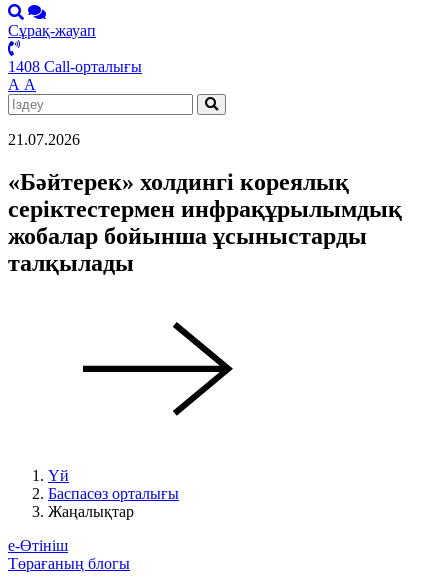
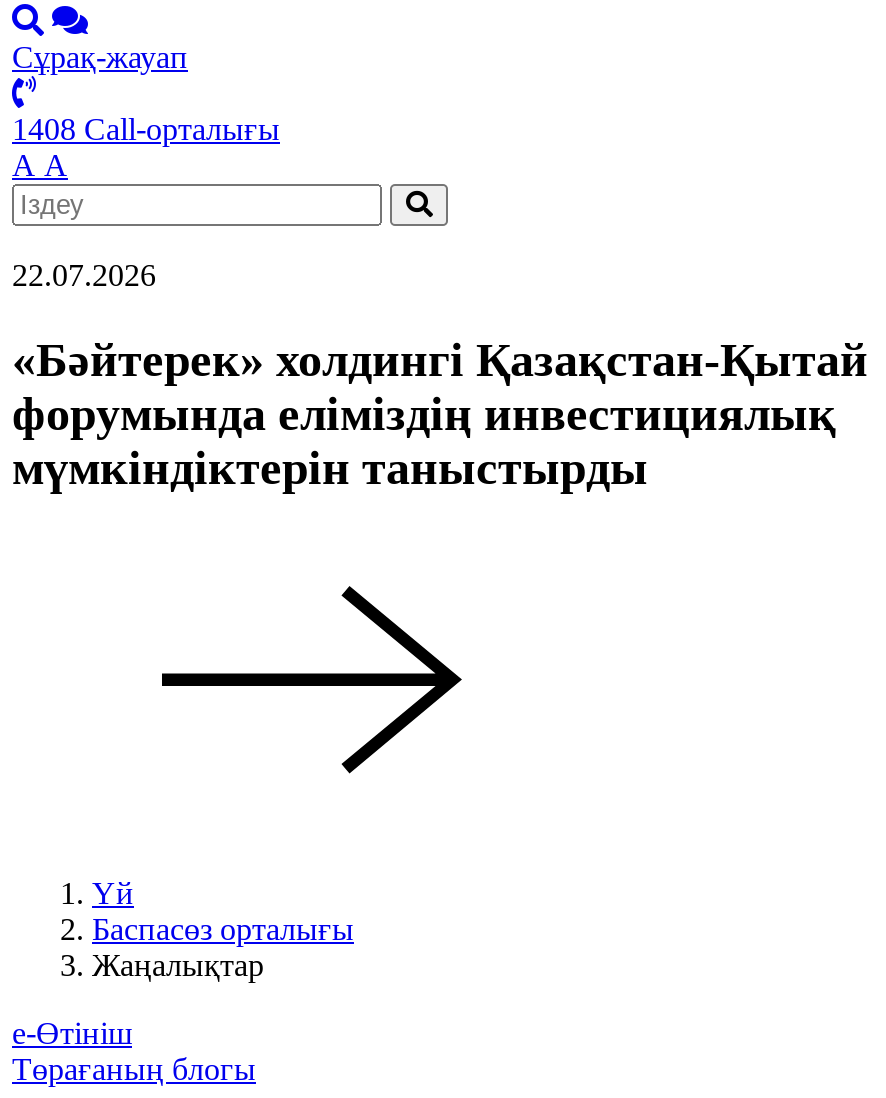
- 21.07.2026
+ 22.07.2026

- «Бәйтерек» холдингі кореялық
- серіктестермен инфрақұрылымдық
- жобалар бойынша ұсыныстарды
- талқылады
+ «Бәйтерек» холдингі Қазақстан-Қытай
+ форумында еліміздің инвестициялық
+ мүмкіндіктерін таныстырды
